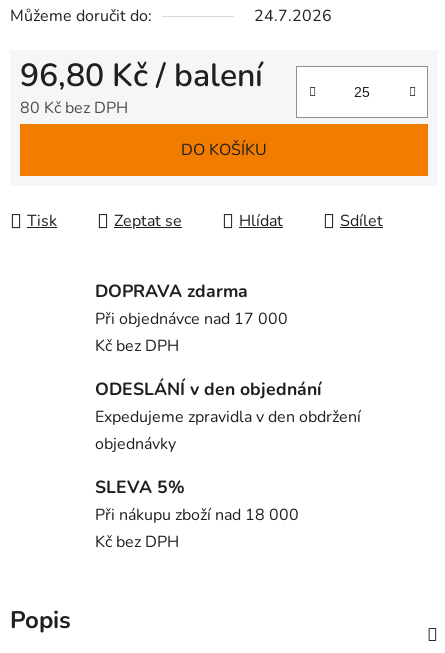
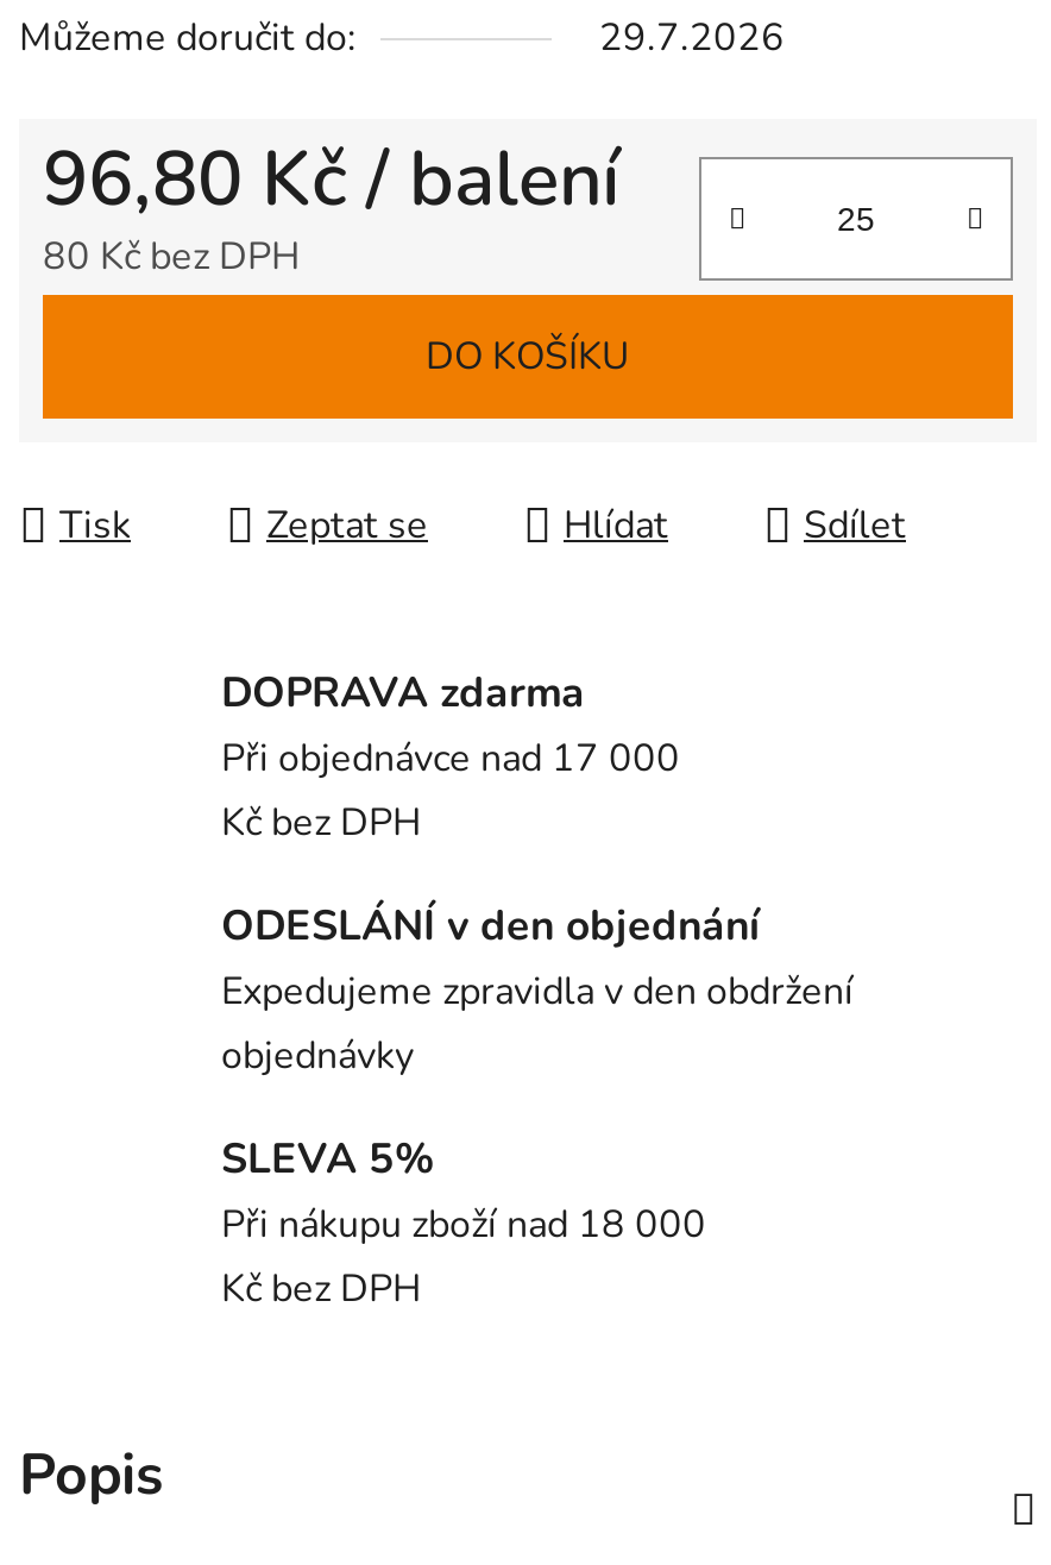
- 24.7.2026
+ 29.7.2026
